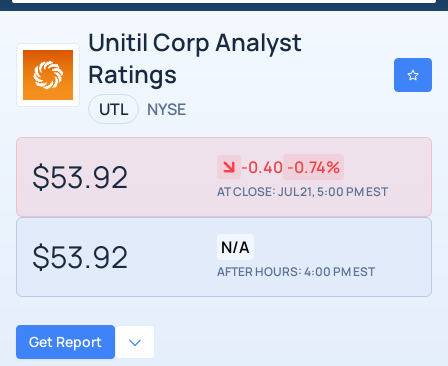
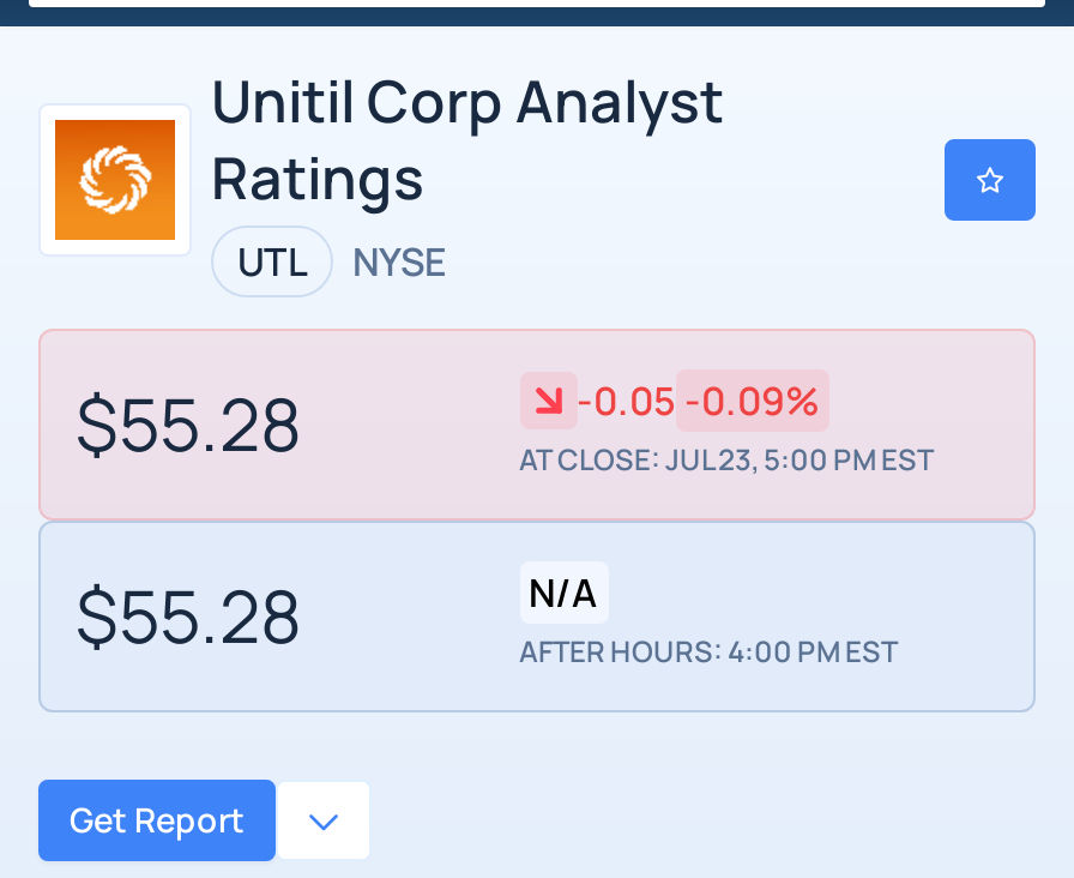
- $53.92
+ $55.28

- -0.40 -0.74%
+ -0.05 -0.09%

- AT CLOSE: JUL 21, 5:00 PM EST
+ AT CLOSE: JUL 23, 5:00 PM EST

- $53.92
+ $55.28
